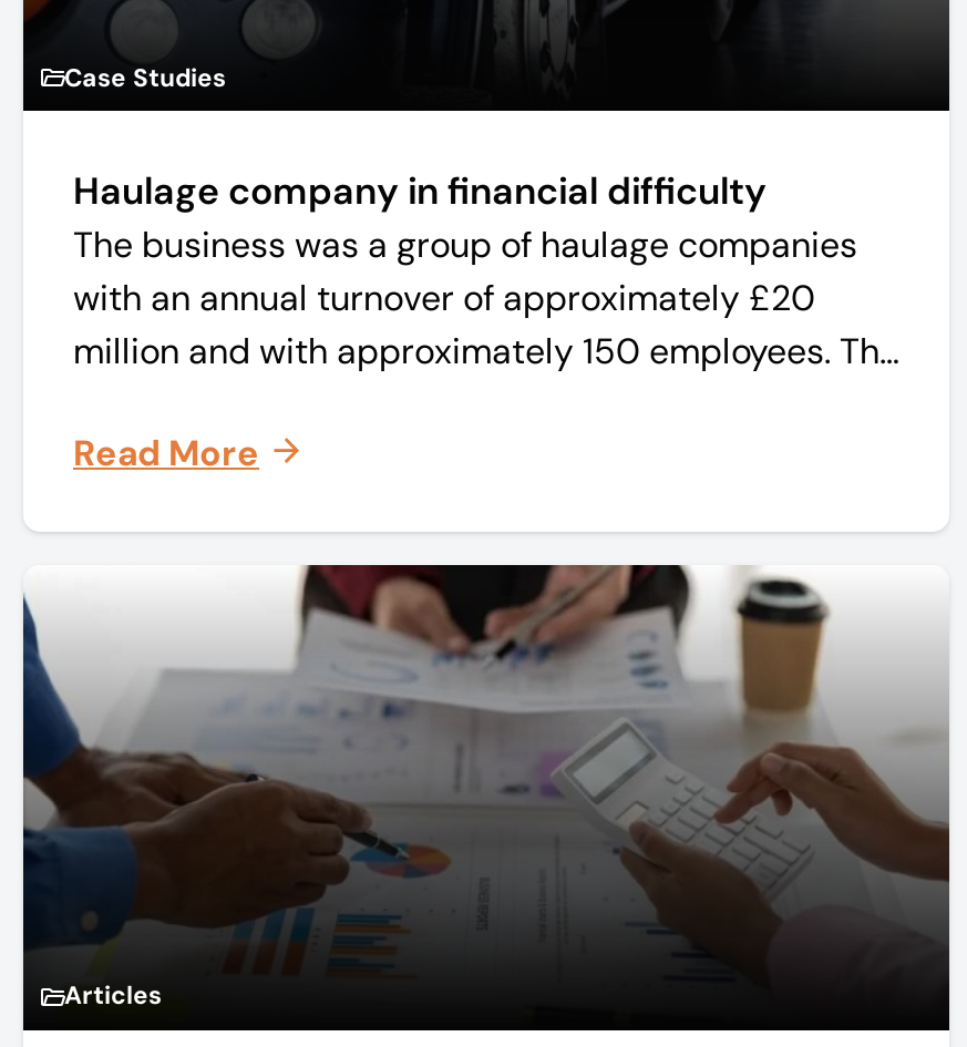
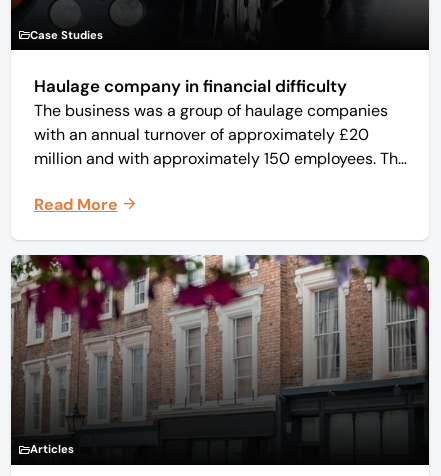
- [image]
+ [image]
